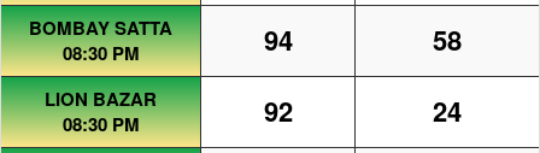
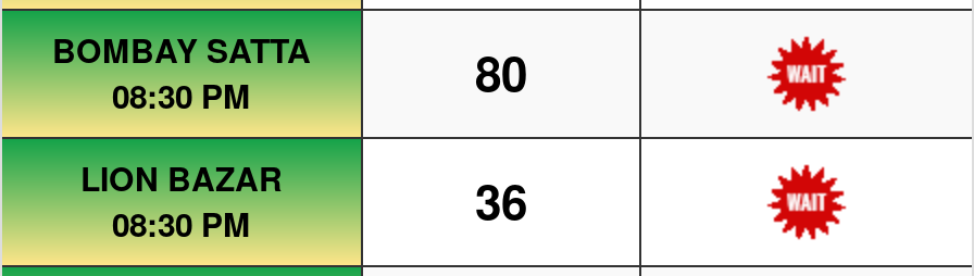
- 94
- 58
+ 80

- 92
- 24
+ 36
